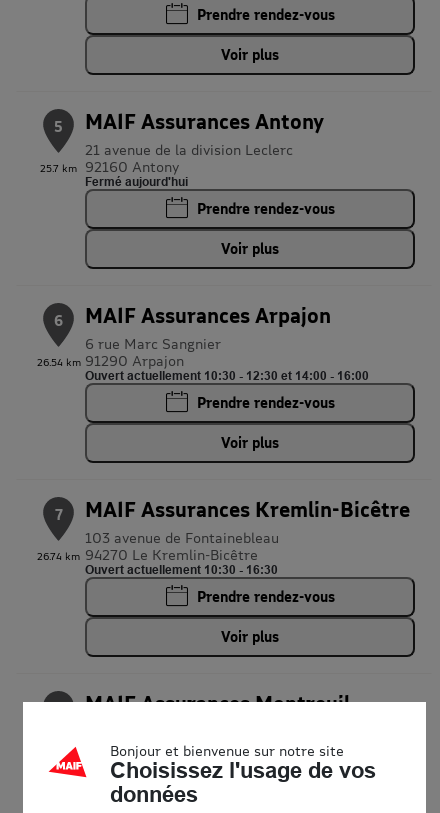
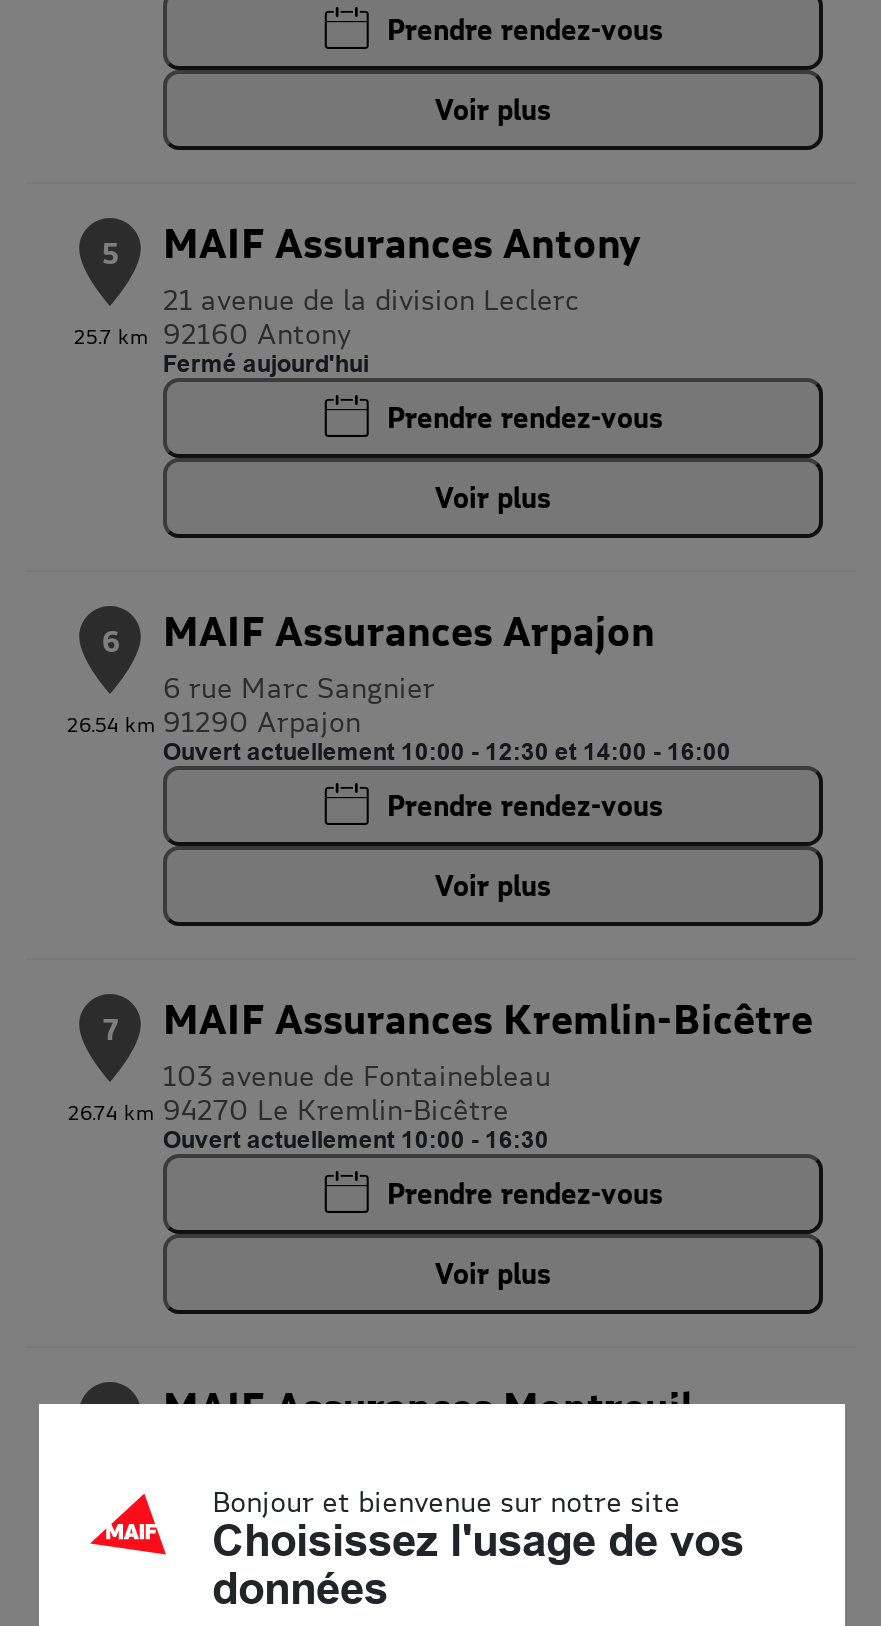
- Ouvert actuellement 10:30 - 12:30 et 14:00 - 16:00
+ Ouvert actuellement 10:00 - 12:30 et 14:00 - 16:00

- Ouvert actuellement 10:30 - 16:30
+ Ouvert actuellement 10:00 - 16:30
